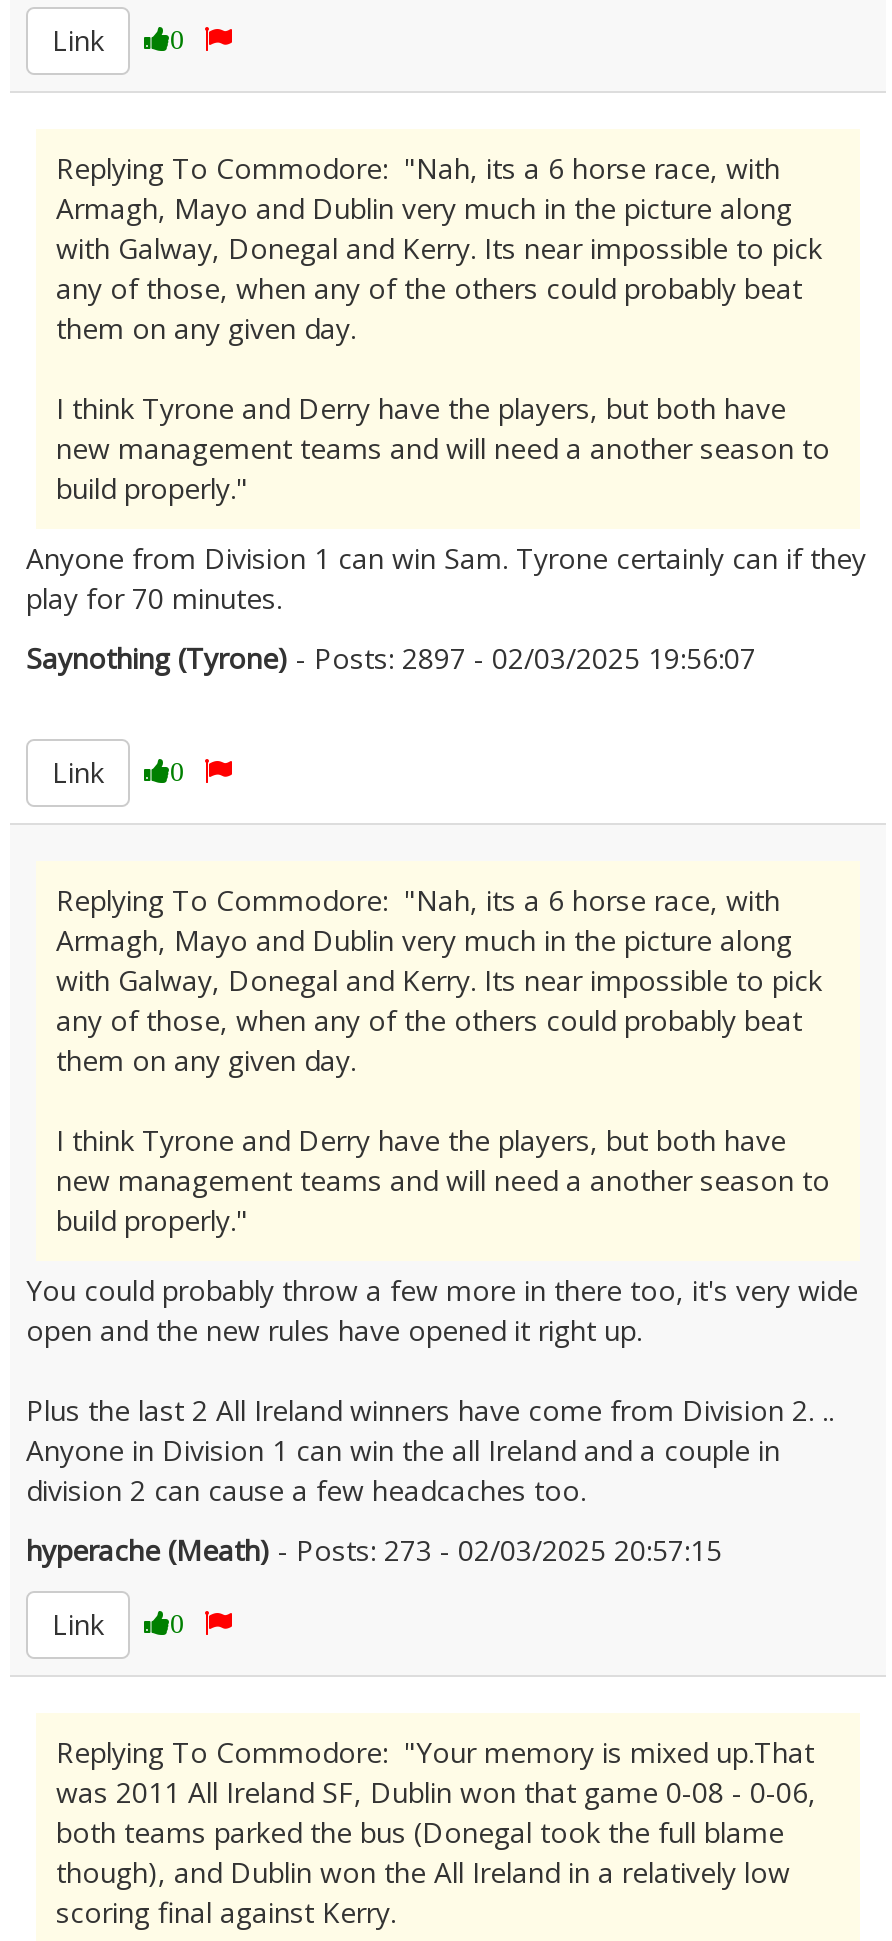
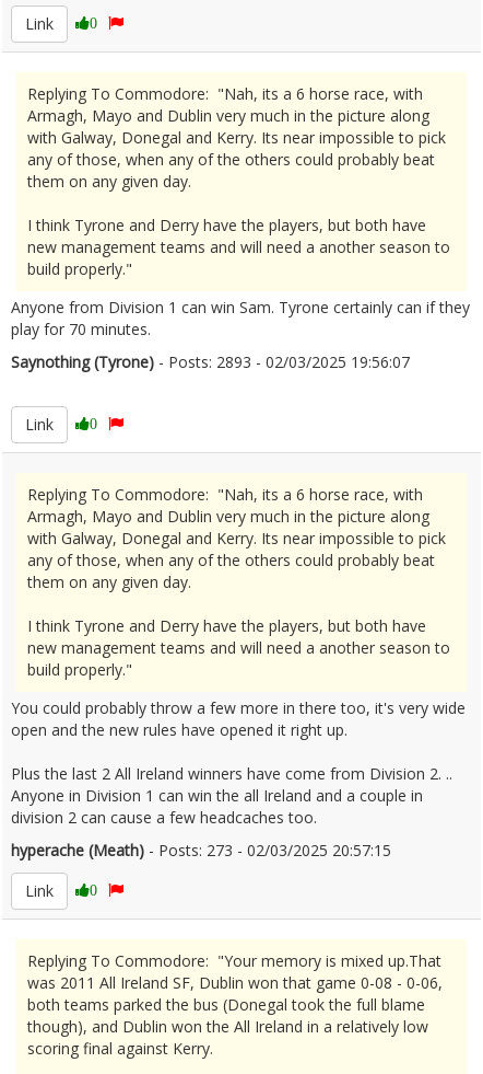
- Saynothing (Tyrone) - Posts: 2897 - 02/03/2025 19:56:07
+ Saynothing (Tyrone) - Posts: 2893 - 02/03/2025 19:56:07
